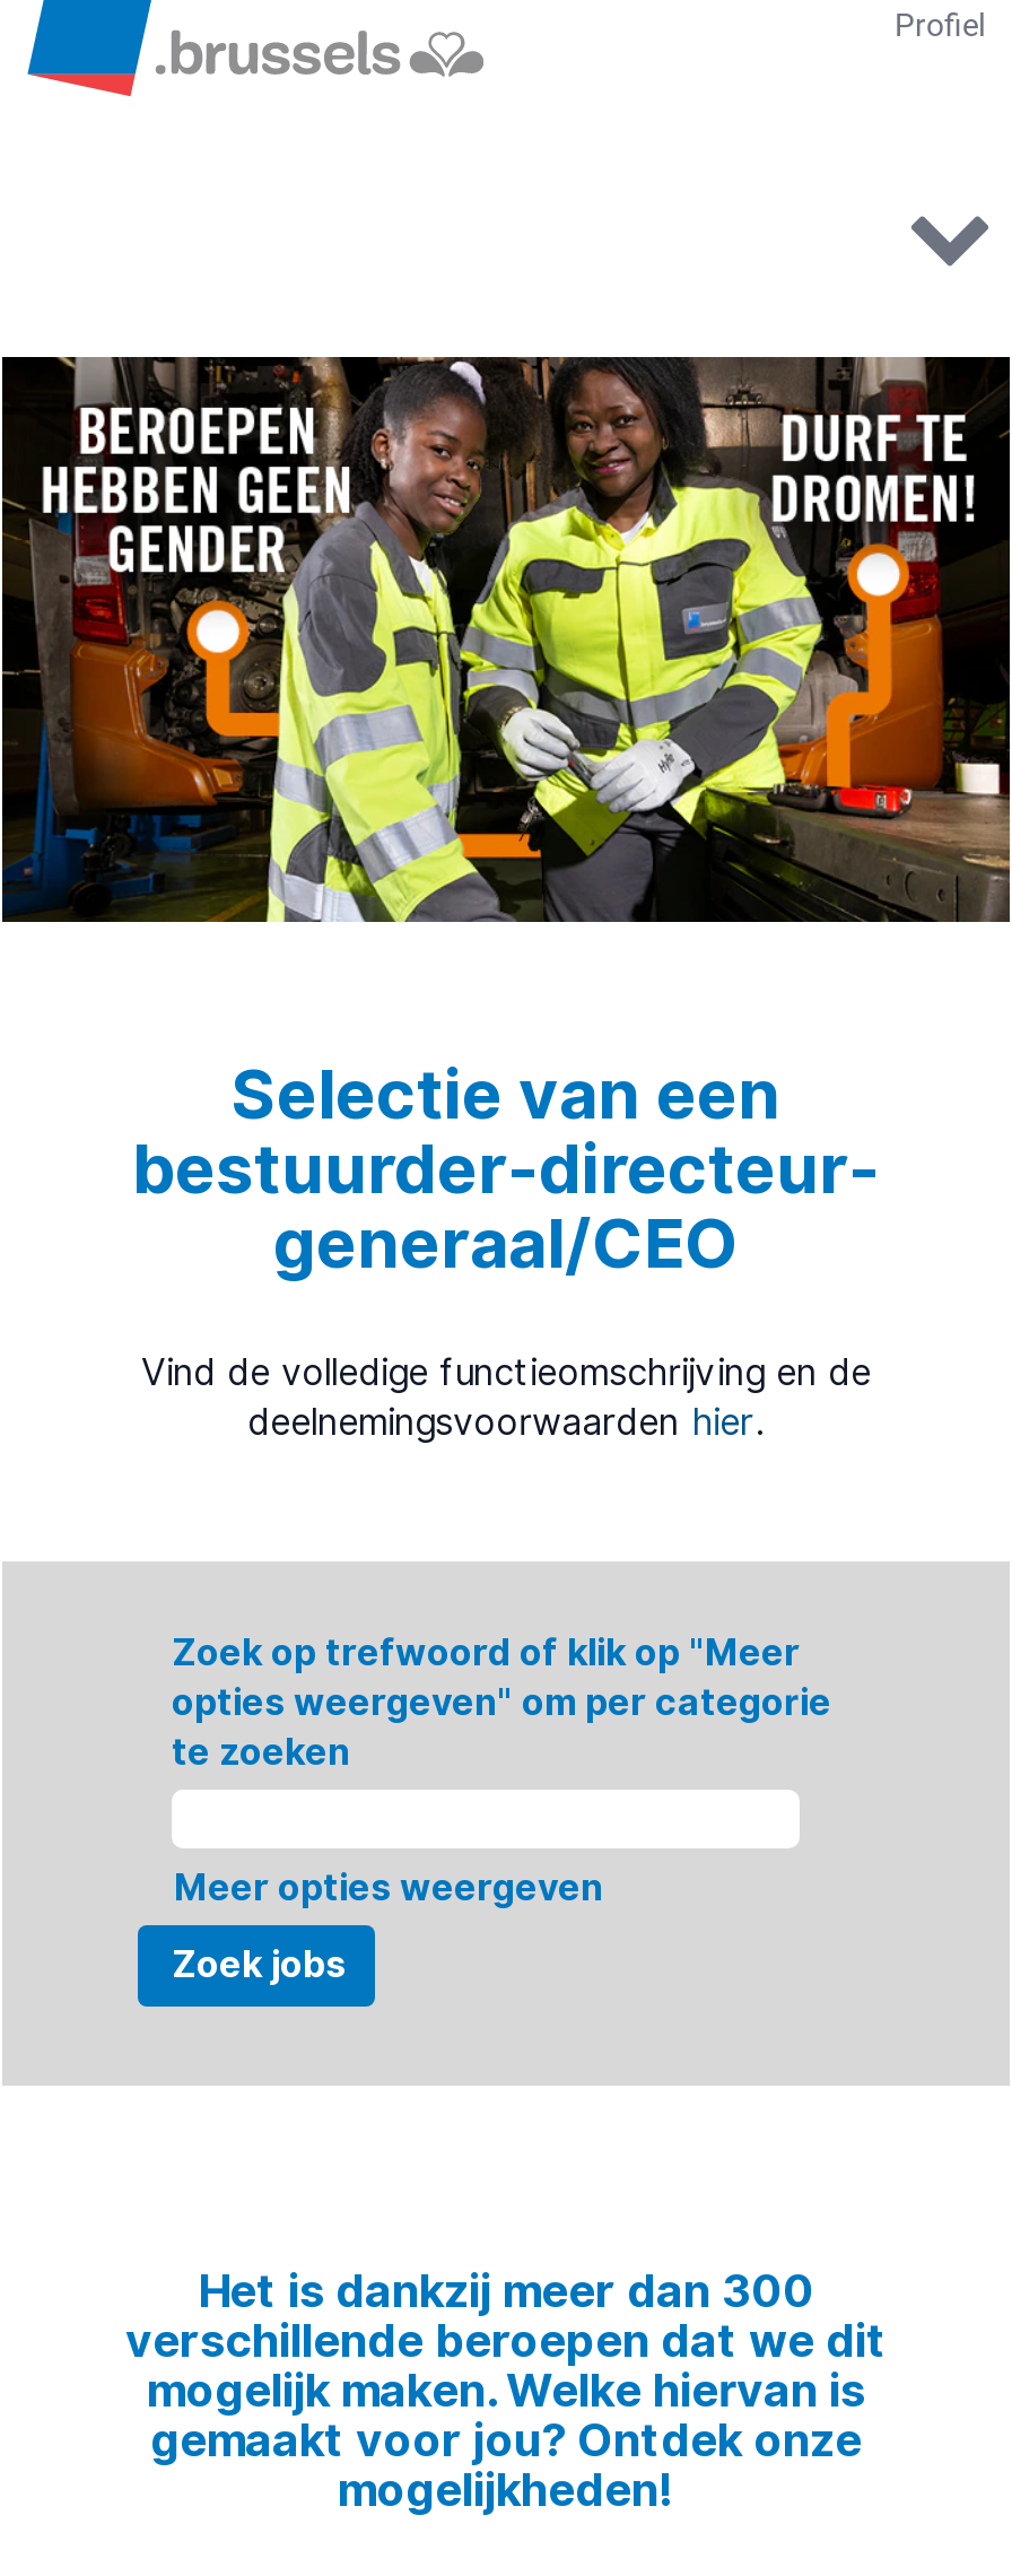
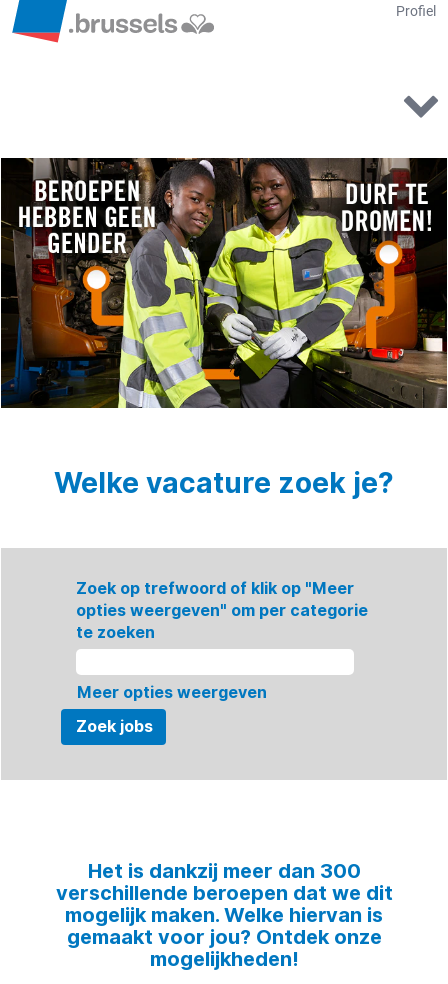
- Selectie van een
- bestuurder-directeur-
- generaal/CEO
- Vind de volledige functieomschrijving en de
- deelnemingsvoorwaarden hier.
+ Welke vacature zoek je?
